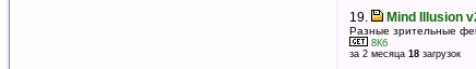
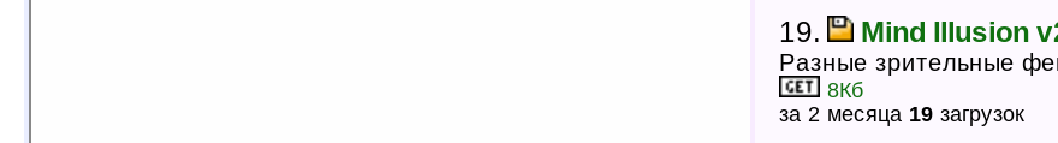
- за 2 месяца 18 загрузок
+ за 2 месяца 19 загрузок
